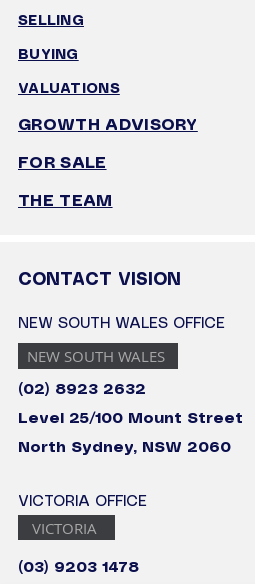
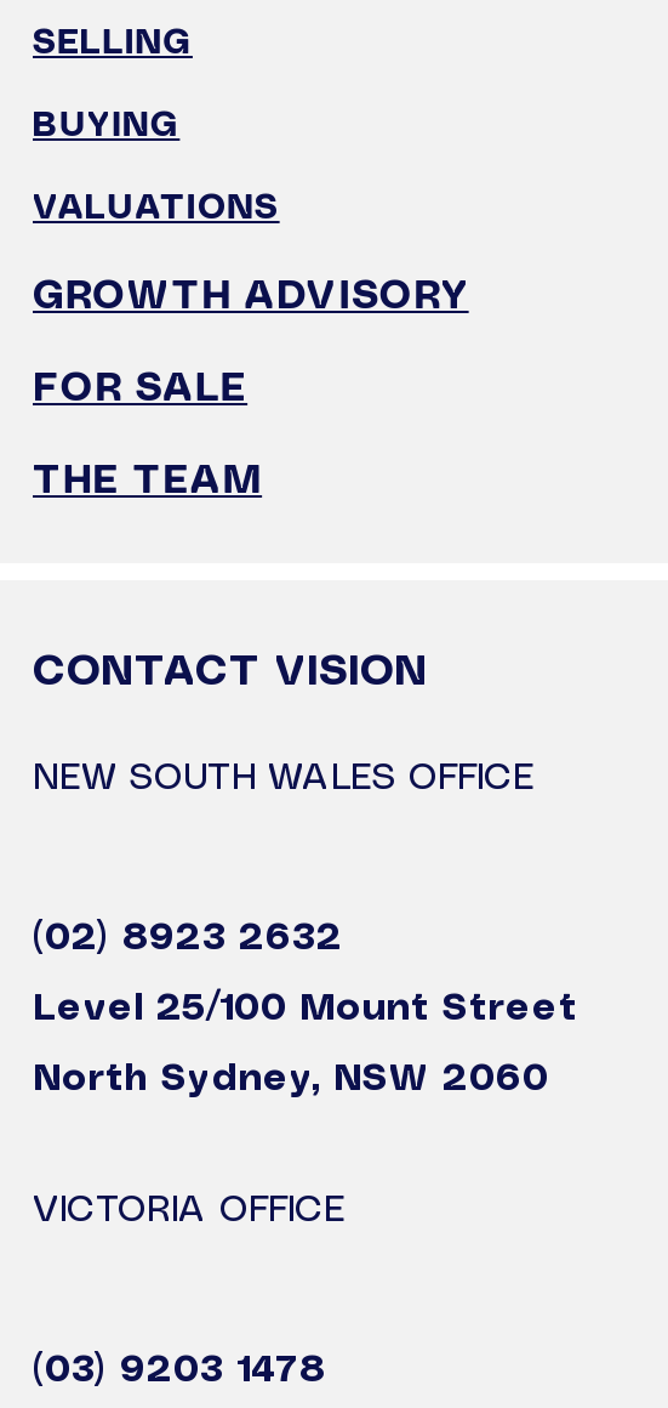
- NEW SOUTH WALES

- VICTORIA
